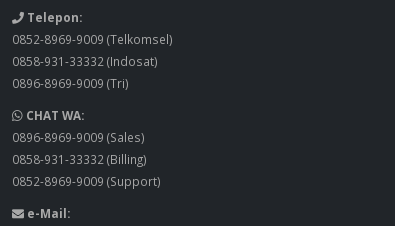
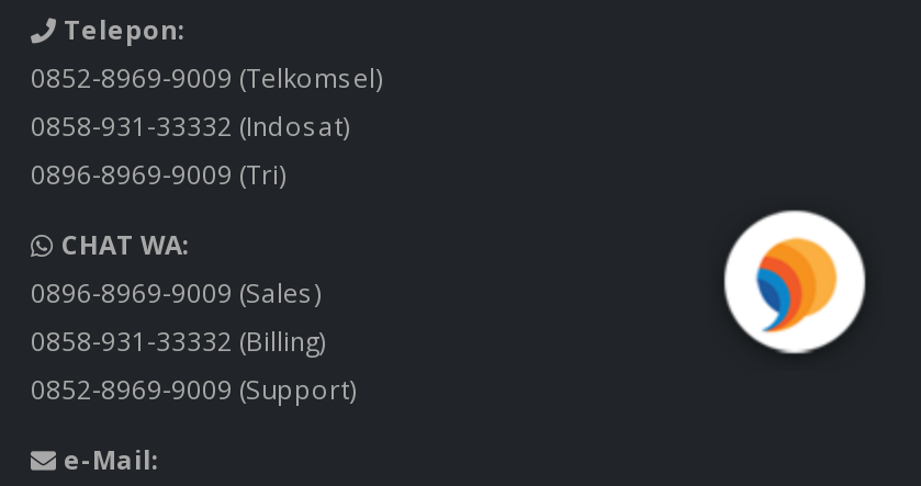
+ [image]
